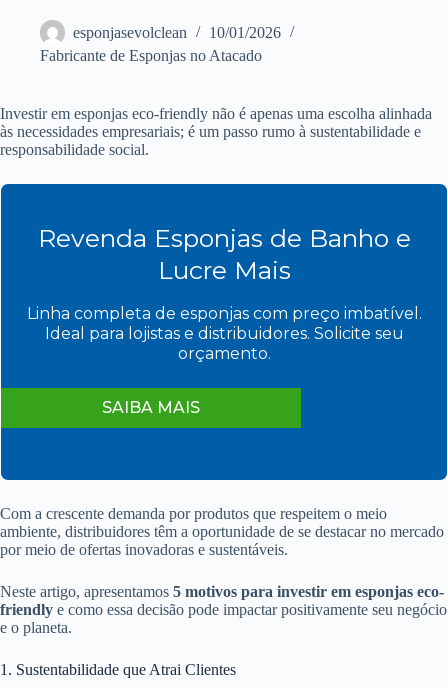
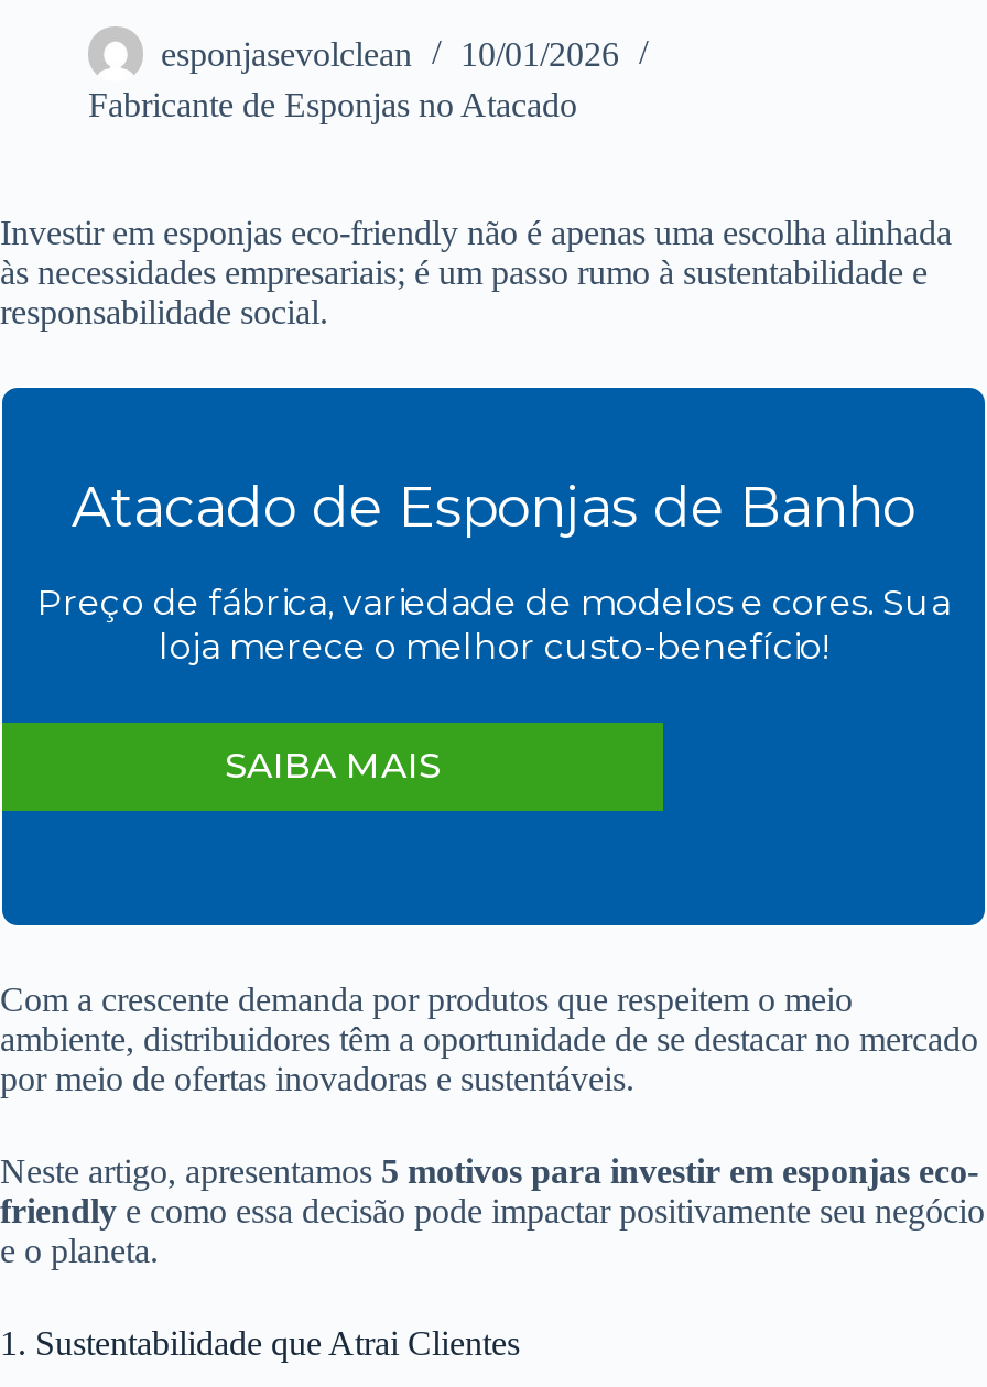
- Revenda Esponjas de Banho e
- Lucre Mais
+ Atacado de Esponjas de Banho

- Linha completa de esponjas com preço imbatível.
- Ideal para lojistas e distribuidores. Solicite seu
- orçamento.
+ Preço de fábrica, variedade de modelos e cores. Sua
+ loja merece o melhor custo-benefício!
